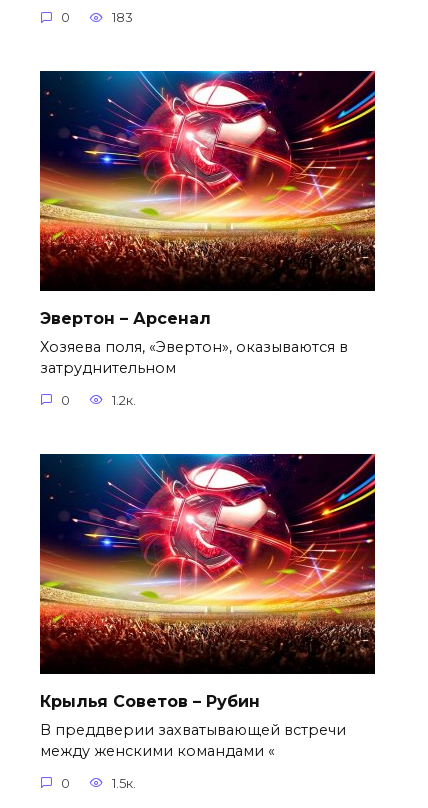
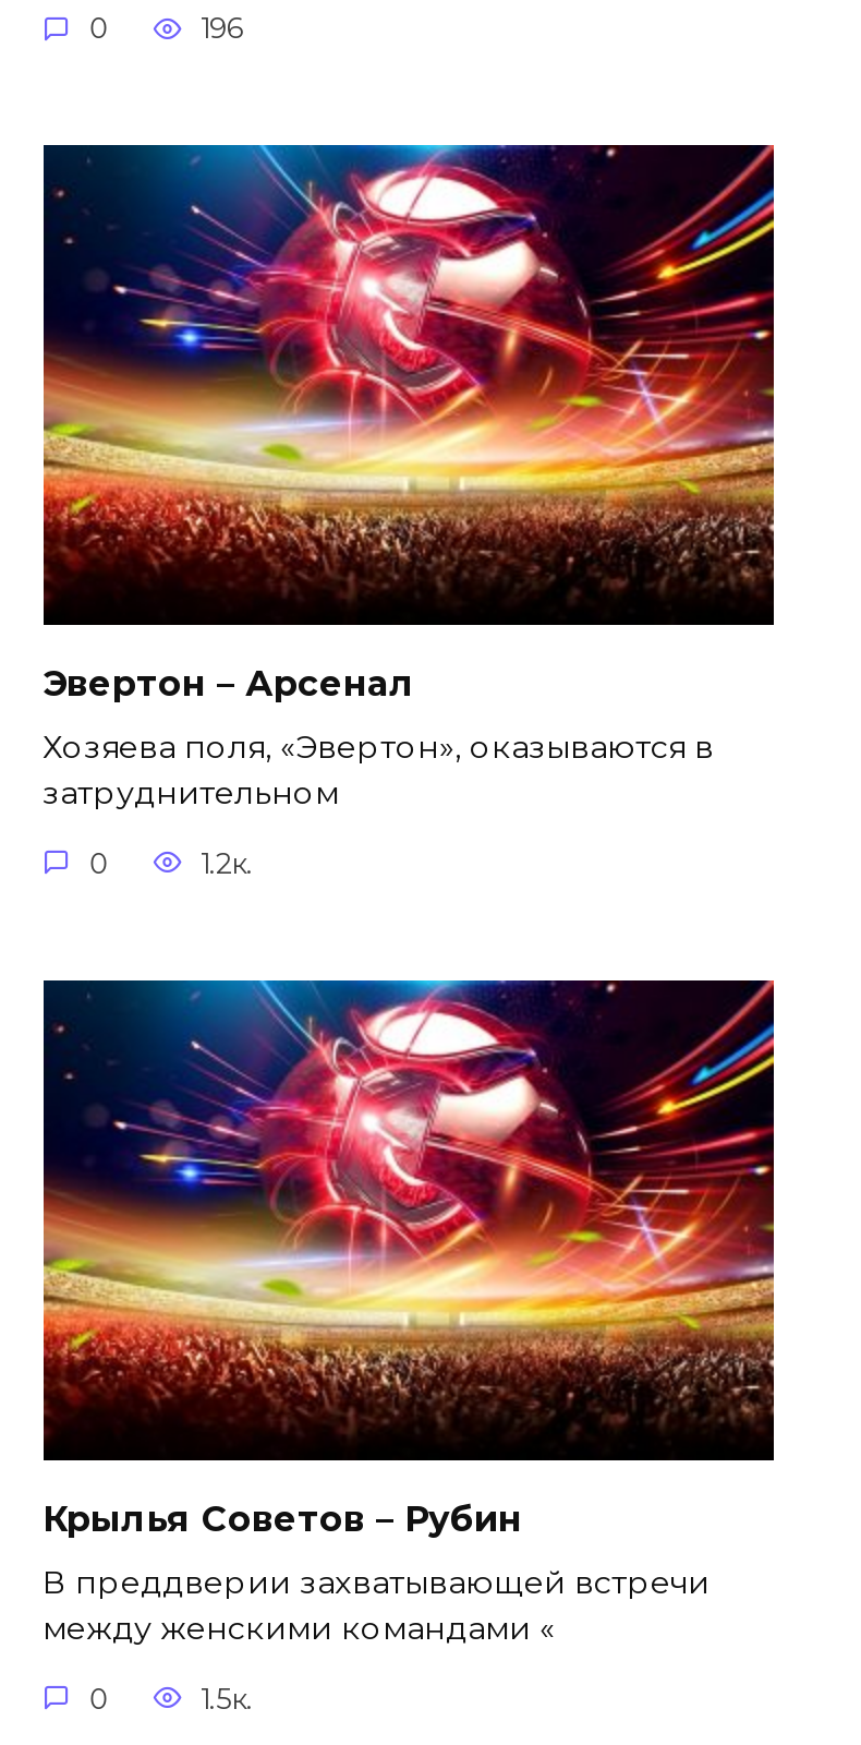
- 183
+ 196
